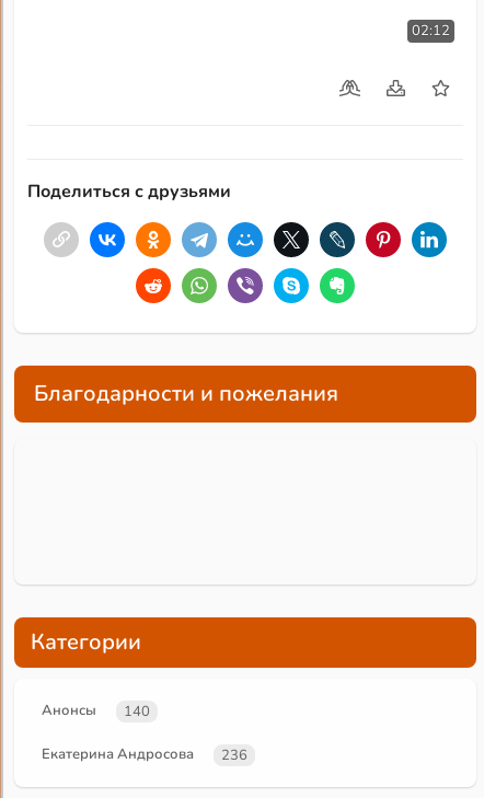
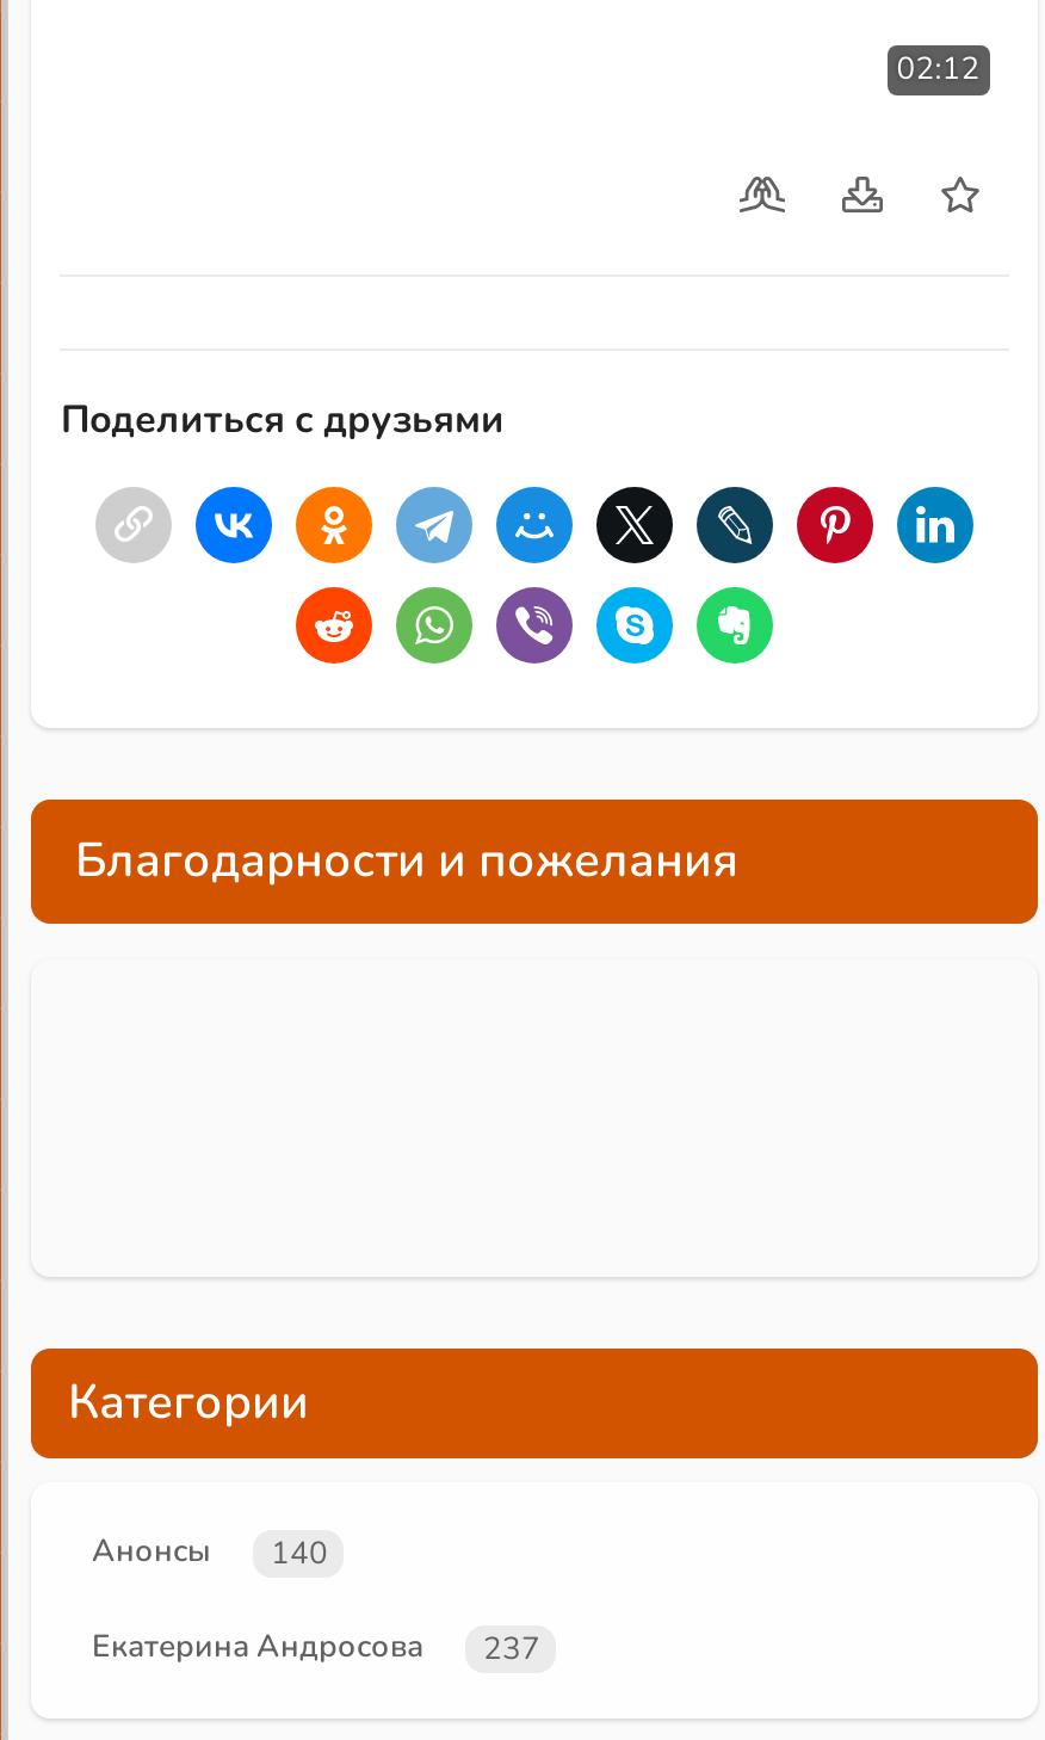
- Екатерина Андросова 236
+ Екатерина Андросова 237
